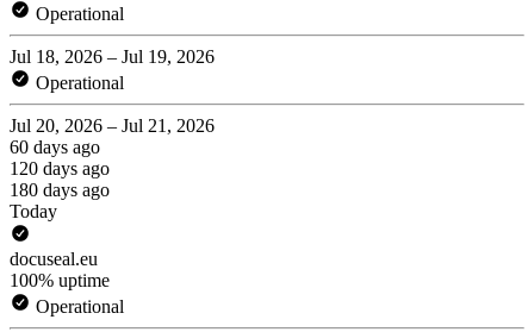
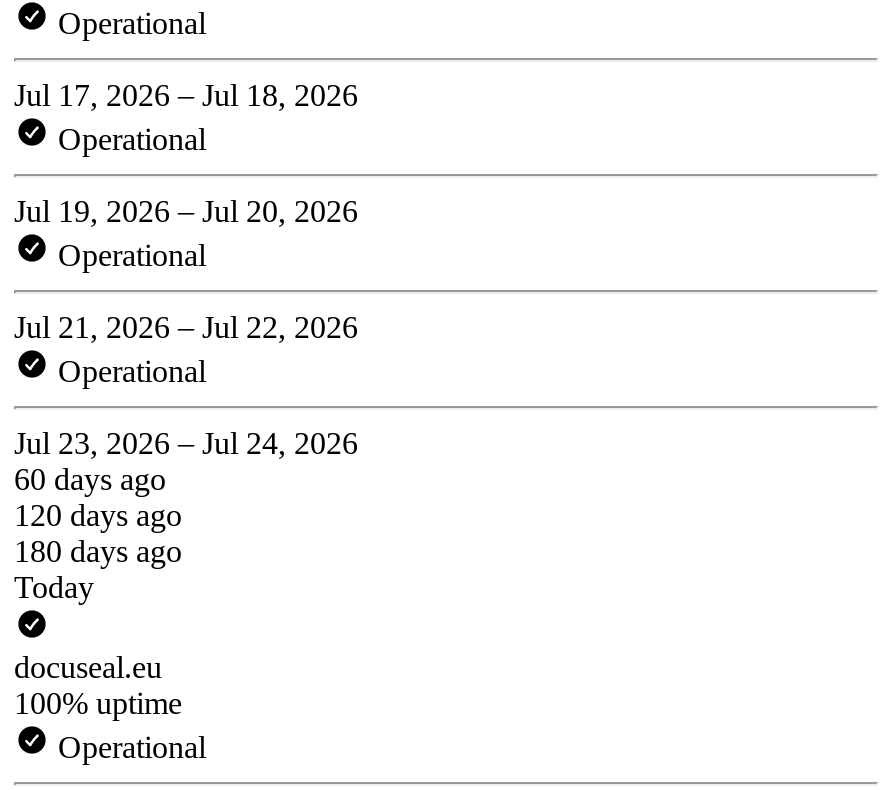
- Jul 18, 2026 – Jul 19, 2026
+ Jul 17, 2026 – Jul 18, 2026

- Jul 20, 2026 – Jul 21, 2026
+ Jul 19, 2026 – Jul 20, 2026
+ Operational
+ Jul 21, 2026 – Jul 22, 2026
+ Operational
+ Jul 23, 2026 – Jul 24, 2026
